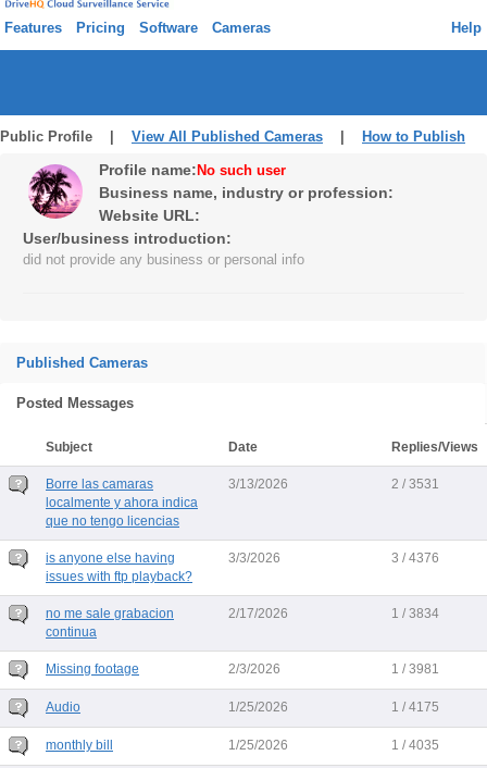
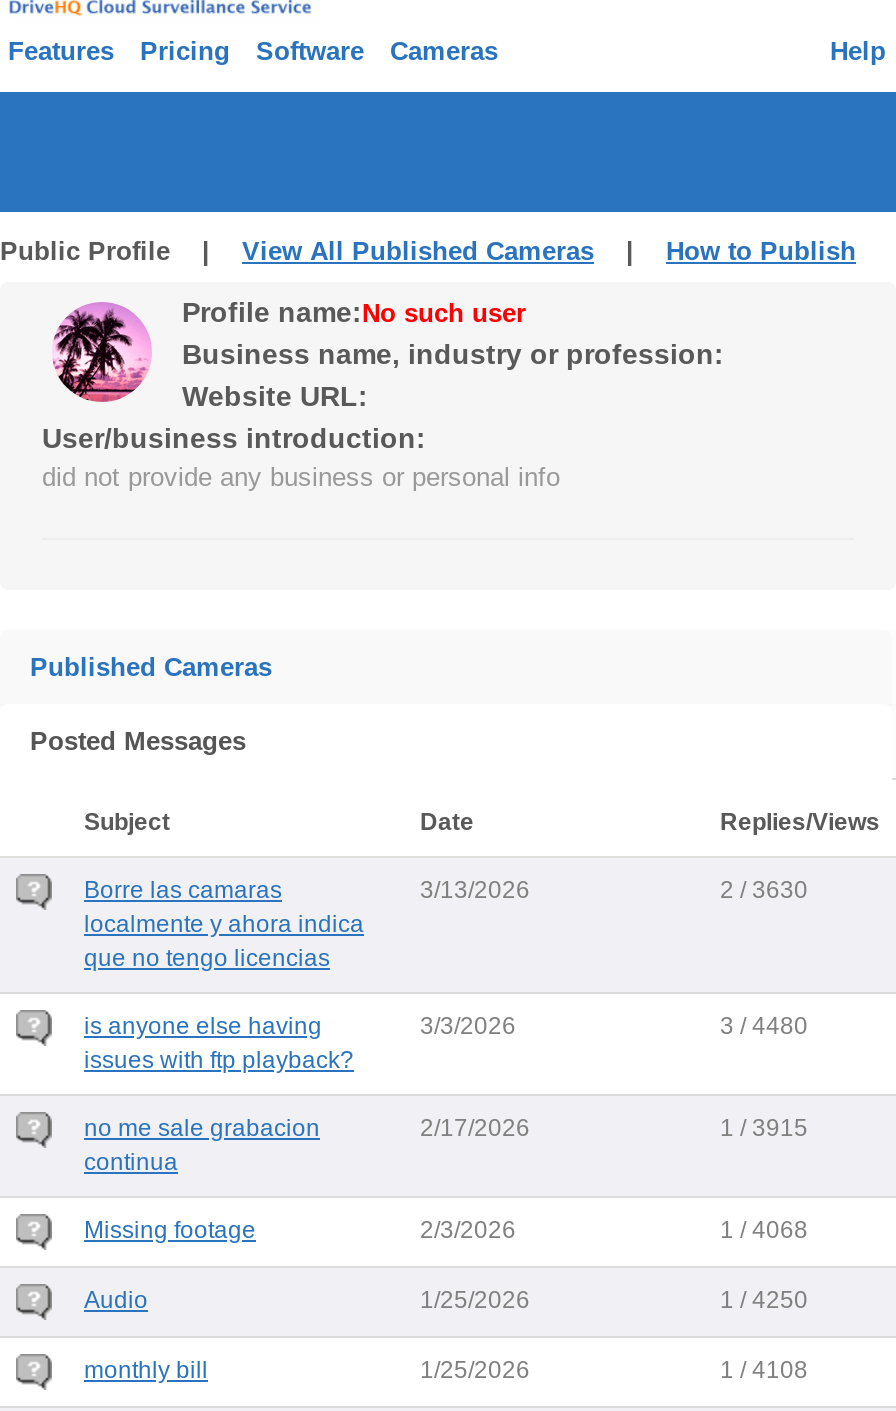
- 2 / 3531
+ 2 / 3630

- 3 / 4376
+ 3 / 4480

- 1 / 3834
+ 1 / 3915

- 1 / 3981
+ 1 / 4068

- 1 / 4175
+ 1 / 4250

- 1 / 4035
+ 1 / 4108
